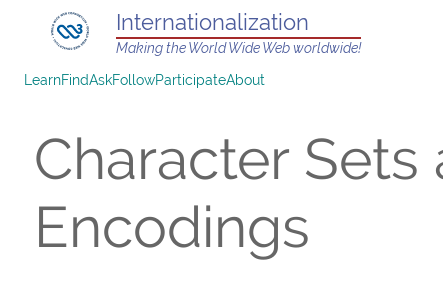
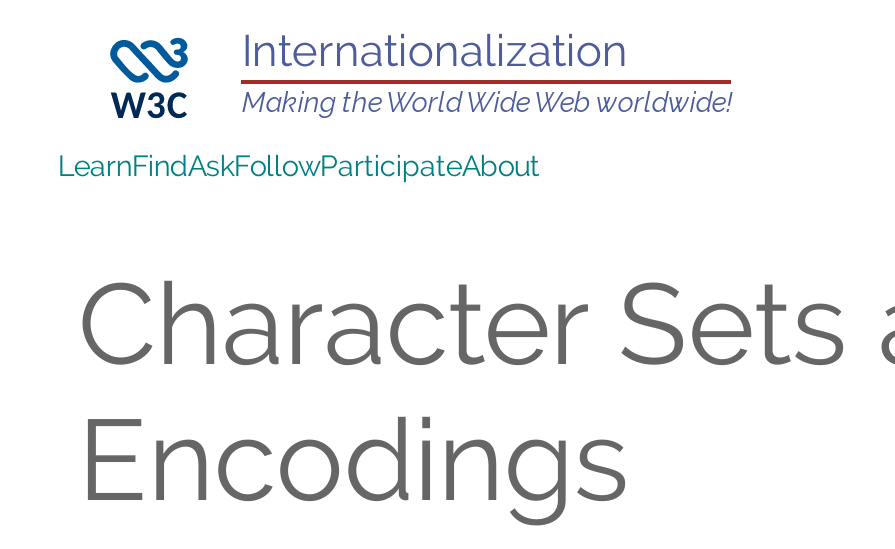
- [image]
+ [image]
